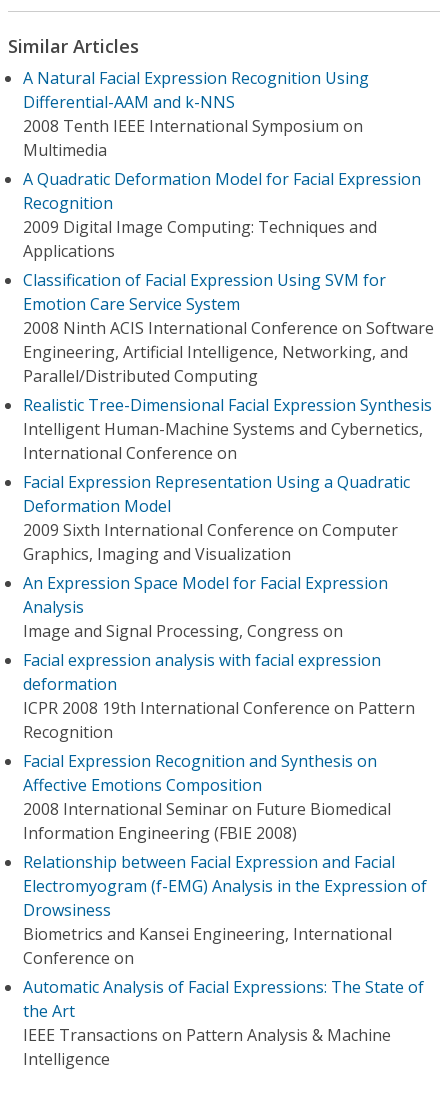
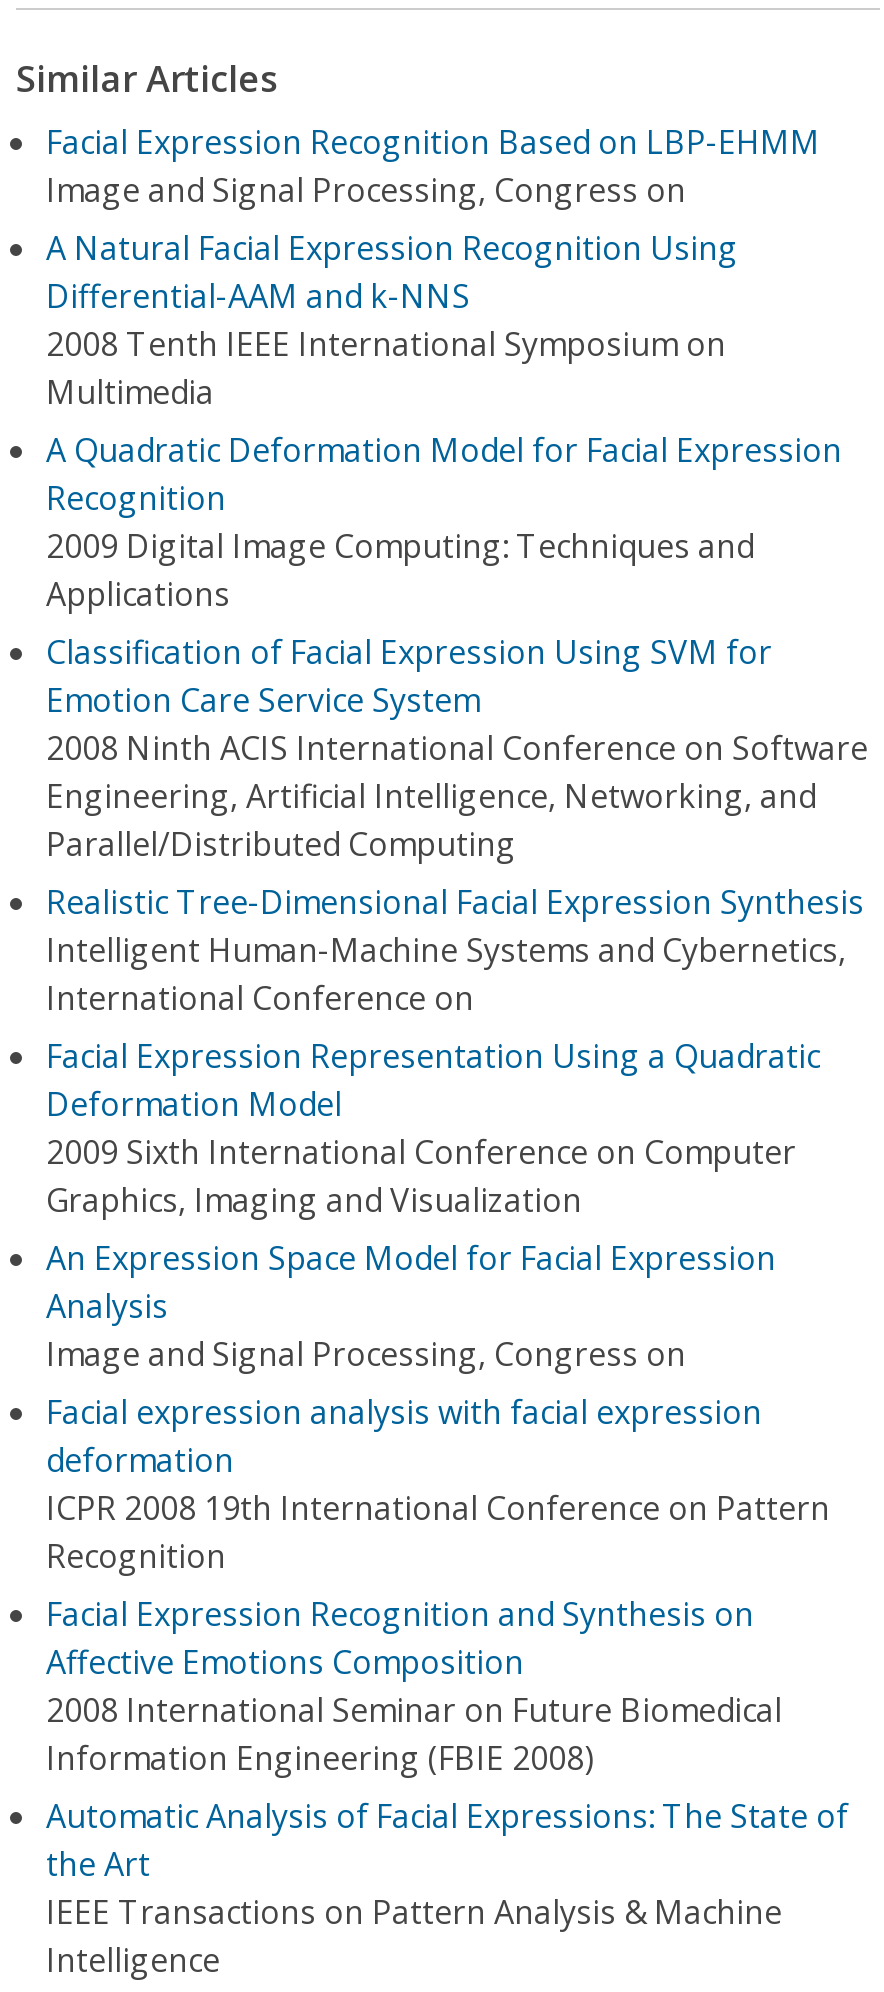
+ Facial Expression Recognition Based on LBP-EHMM
+ Image and Signal Processing, Congress on

moved down: A Natural Facial Expression Recognition Using | Differential-AAM and k-NNS | 2008 Tenth IEEE International Symposium on | ... | 2008 International Seminar on Future Biomedical | Information Engineering (FBIE 2008)

- Relationship between Facial Expression and Facial
- Electromyogram (f-EMG) Analysis in the Expression of
- Drowsiness
- Biometrics and Kansei Engineering, International
- Conference on
